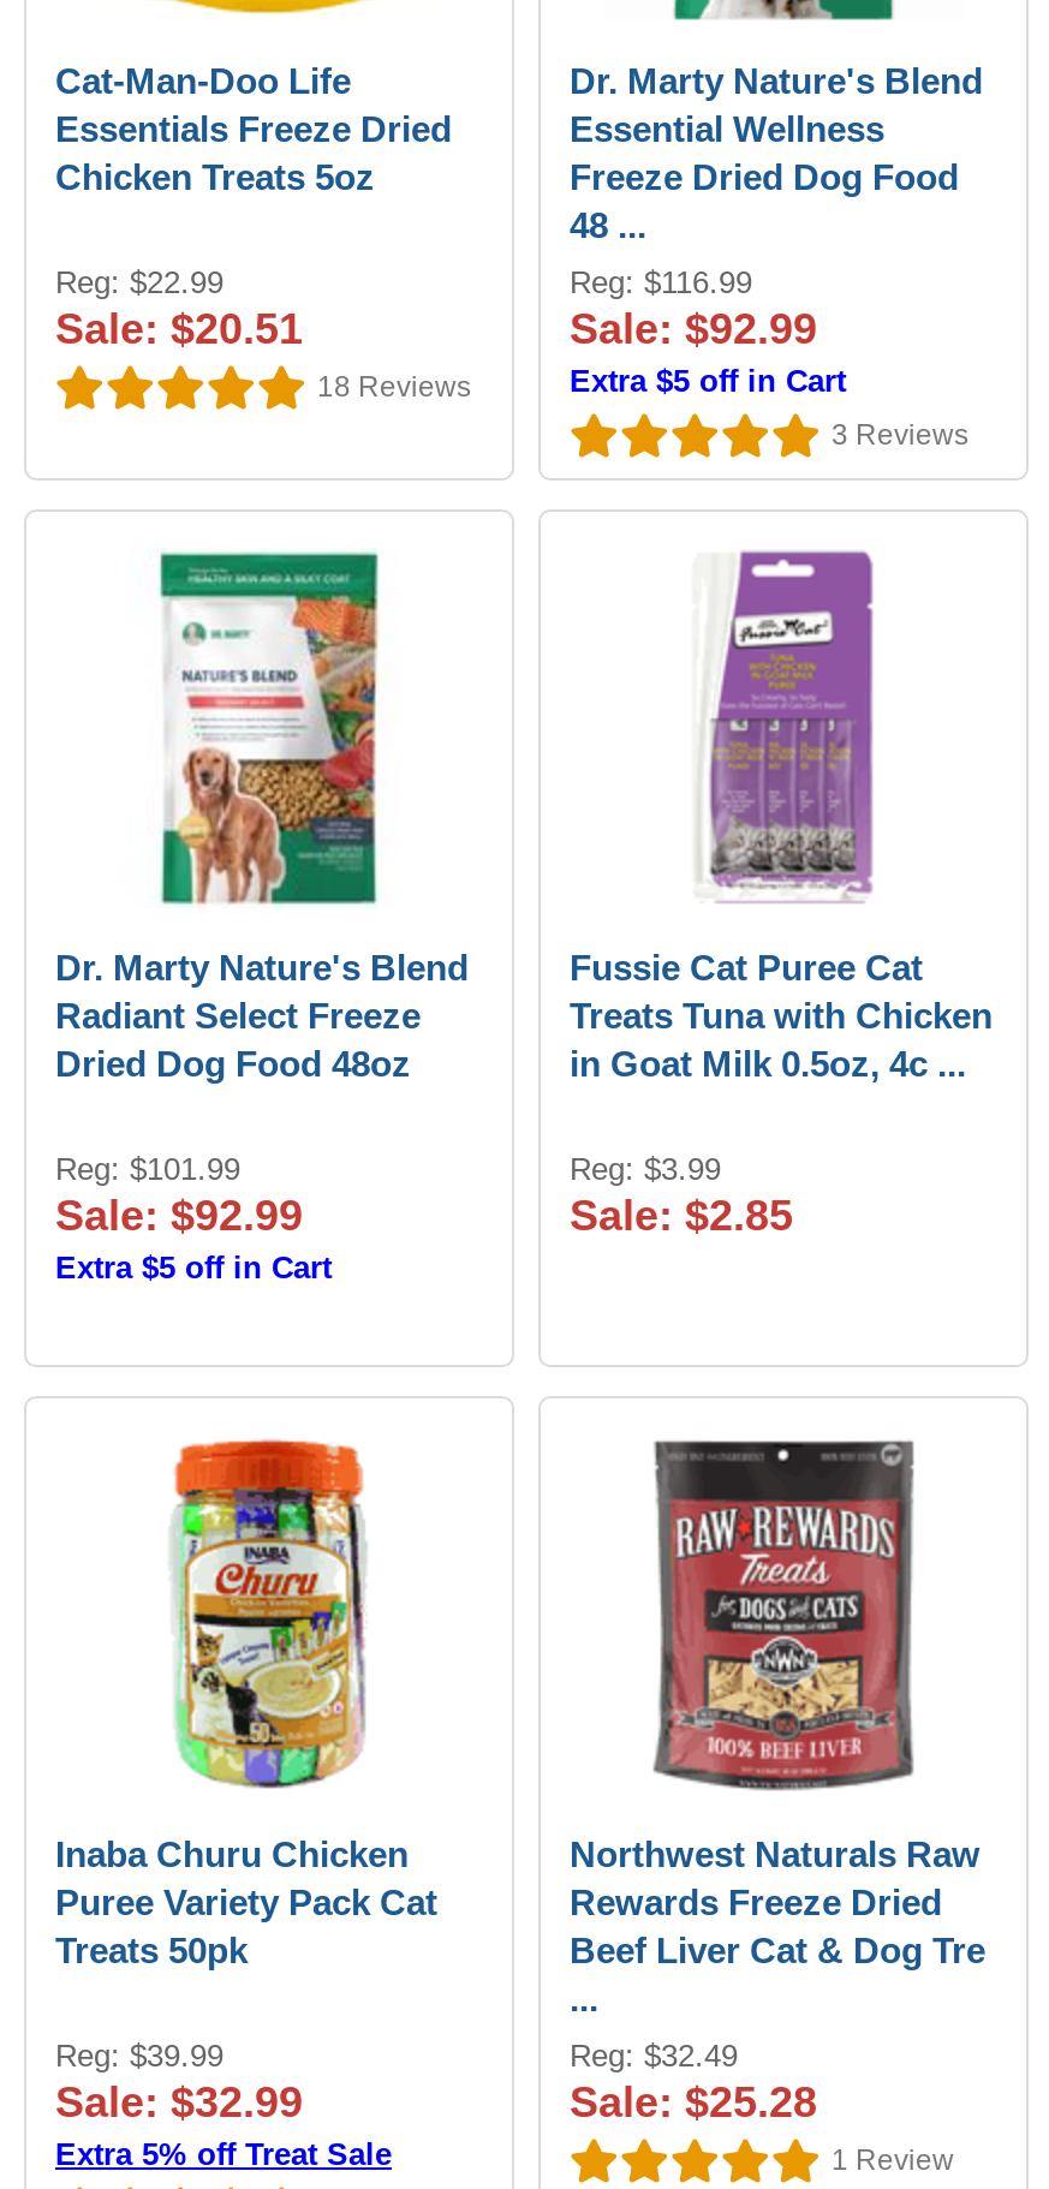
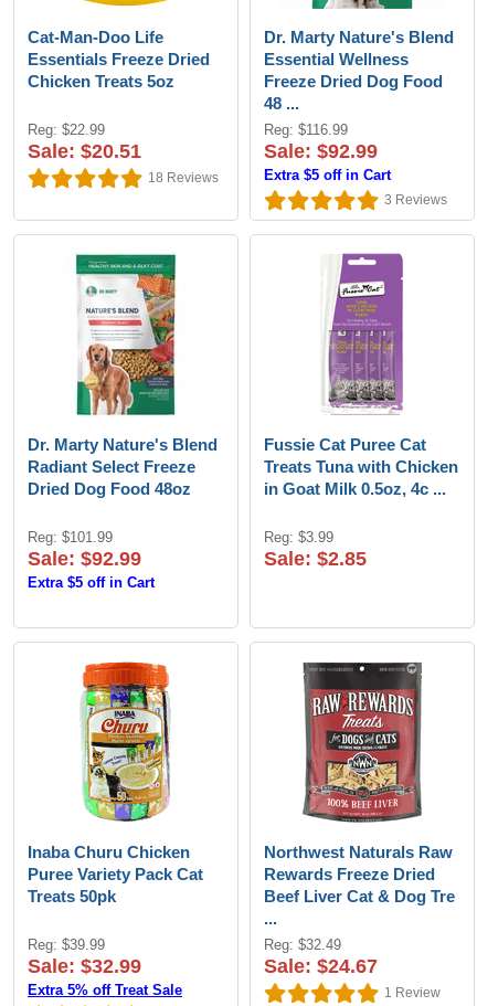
- Sale: $25.28
+ Sale: $24.67
